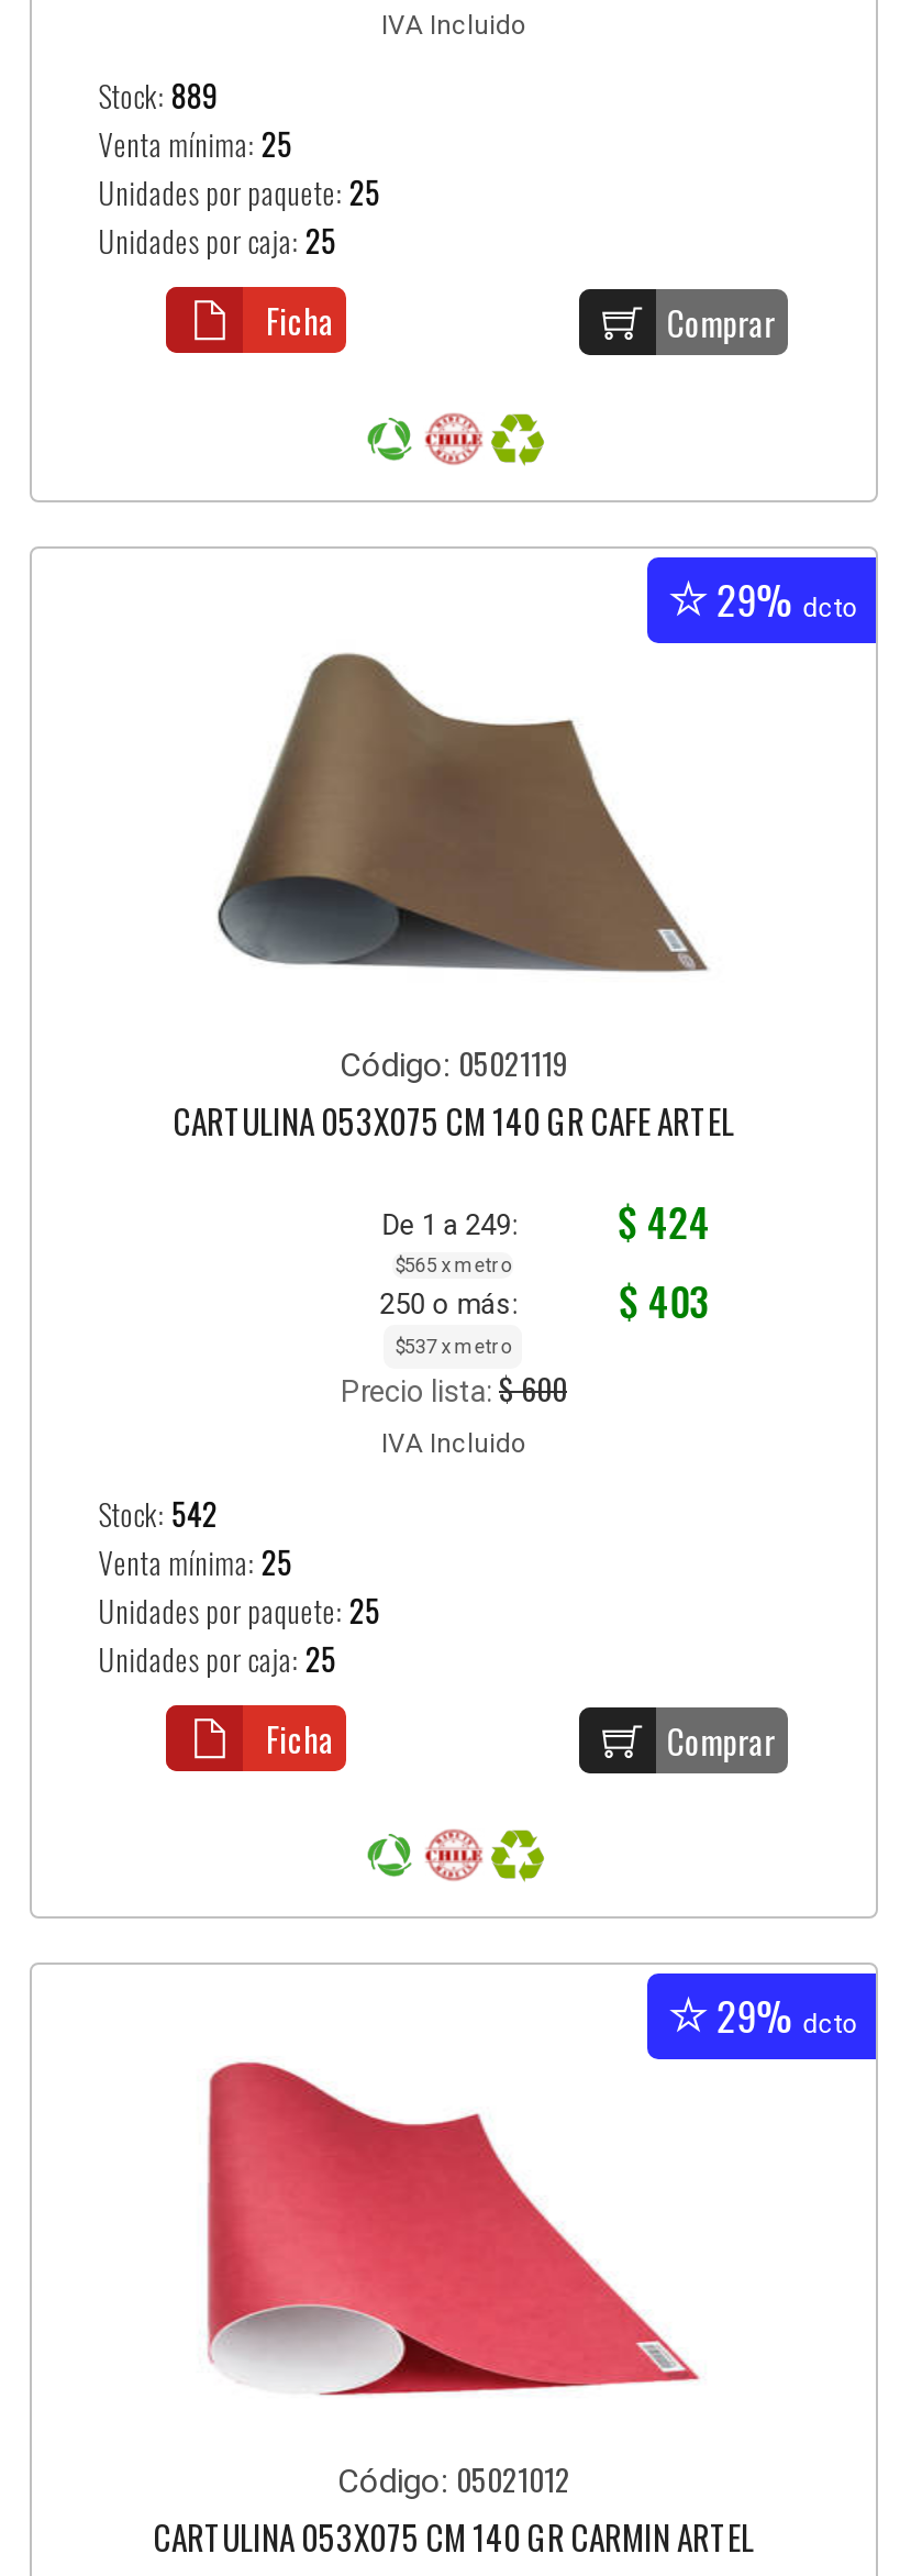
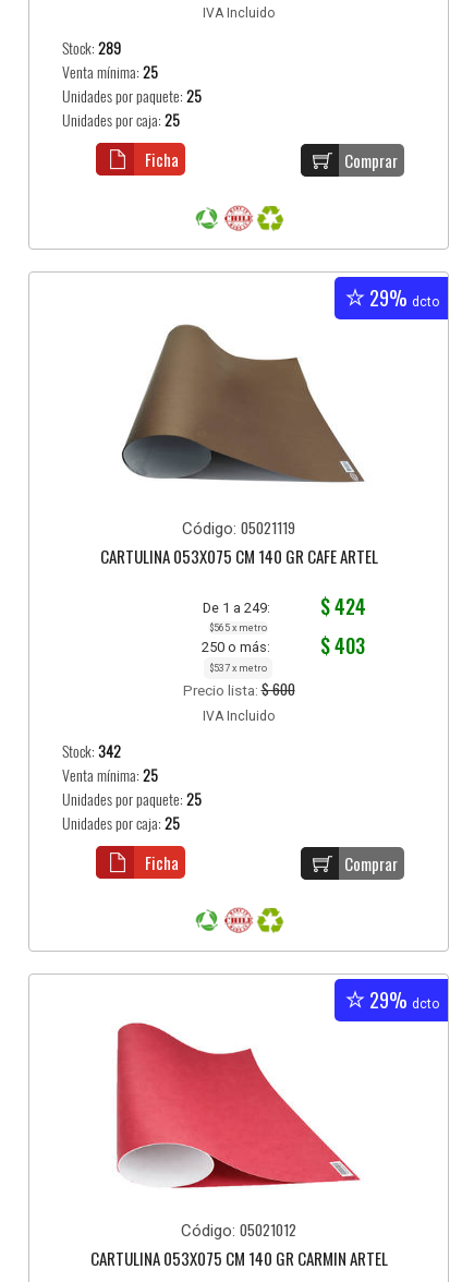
- Stock: 889
+ Stock: 289

- Stock: 542
+ Stock: 342
